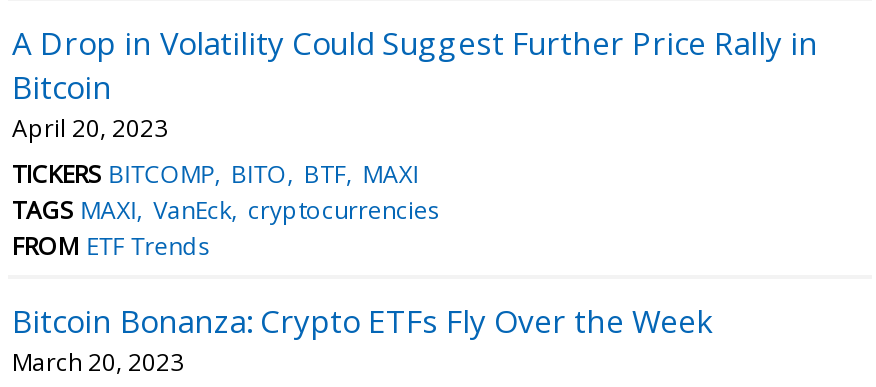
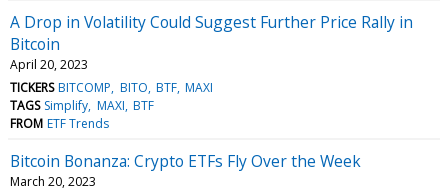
- TAGS MAXI VanEck cryptocurrencies
+ TAGS Simplify MAXI BTF
